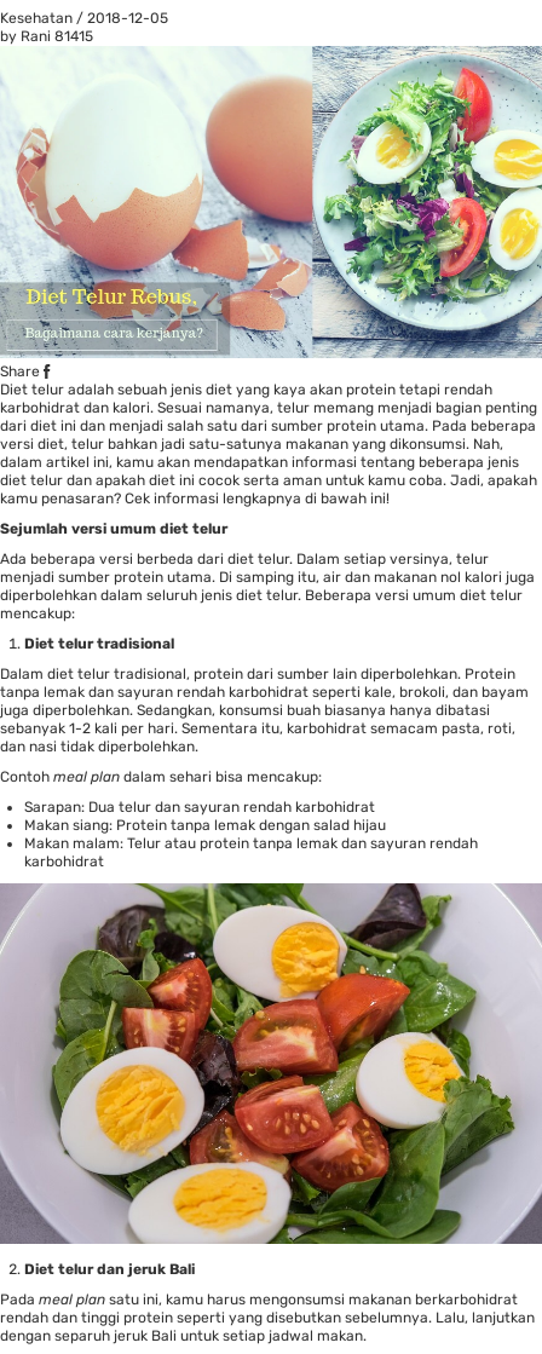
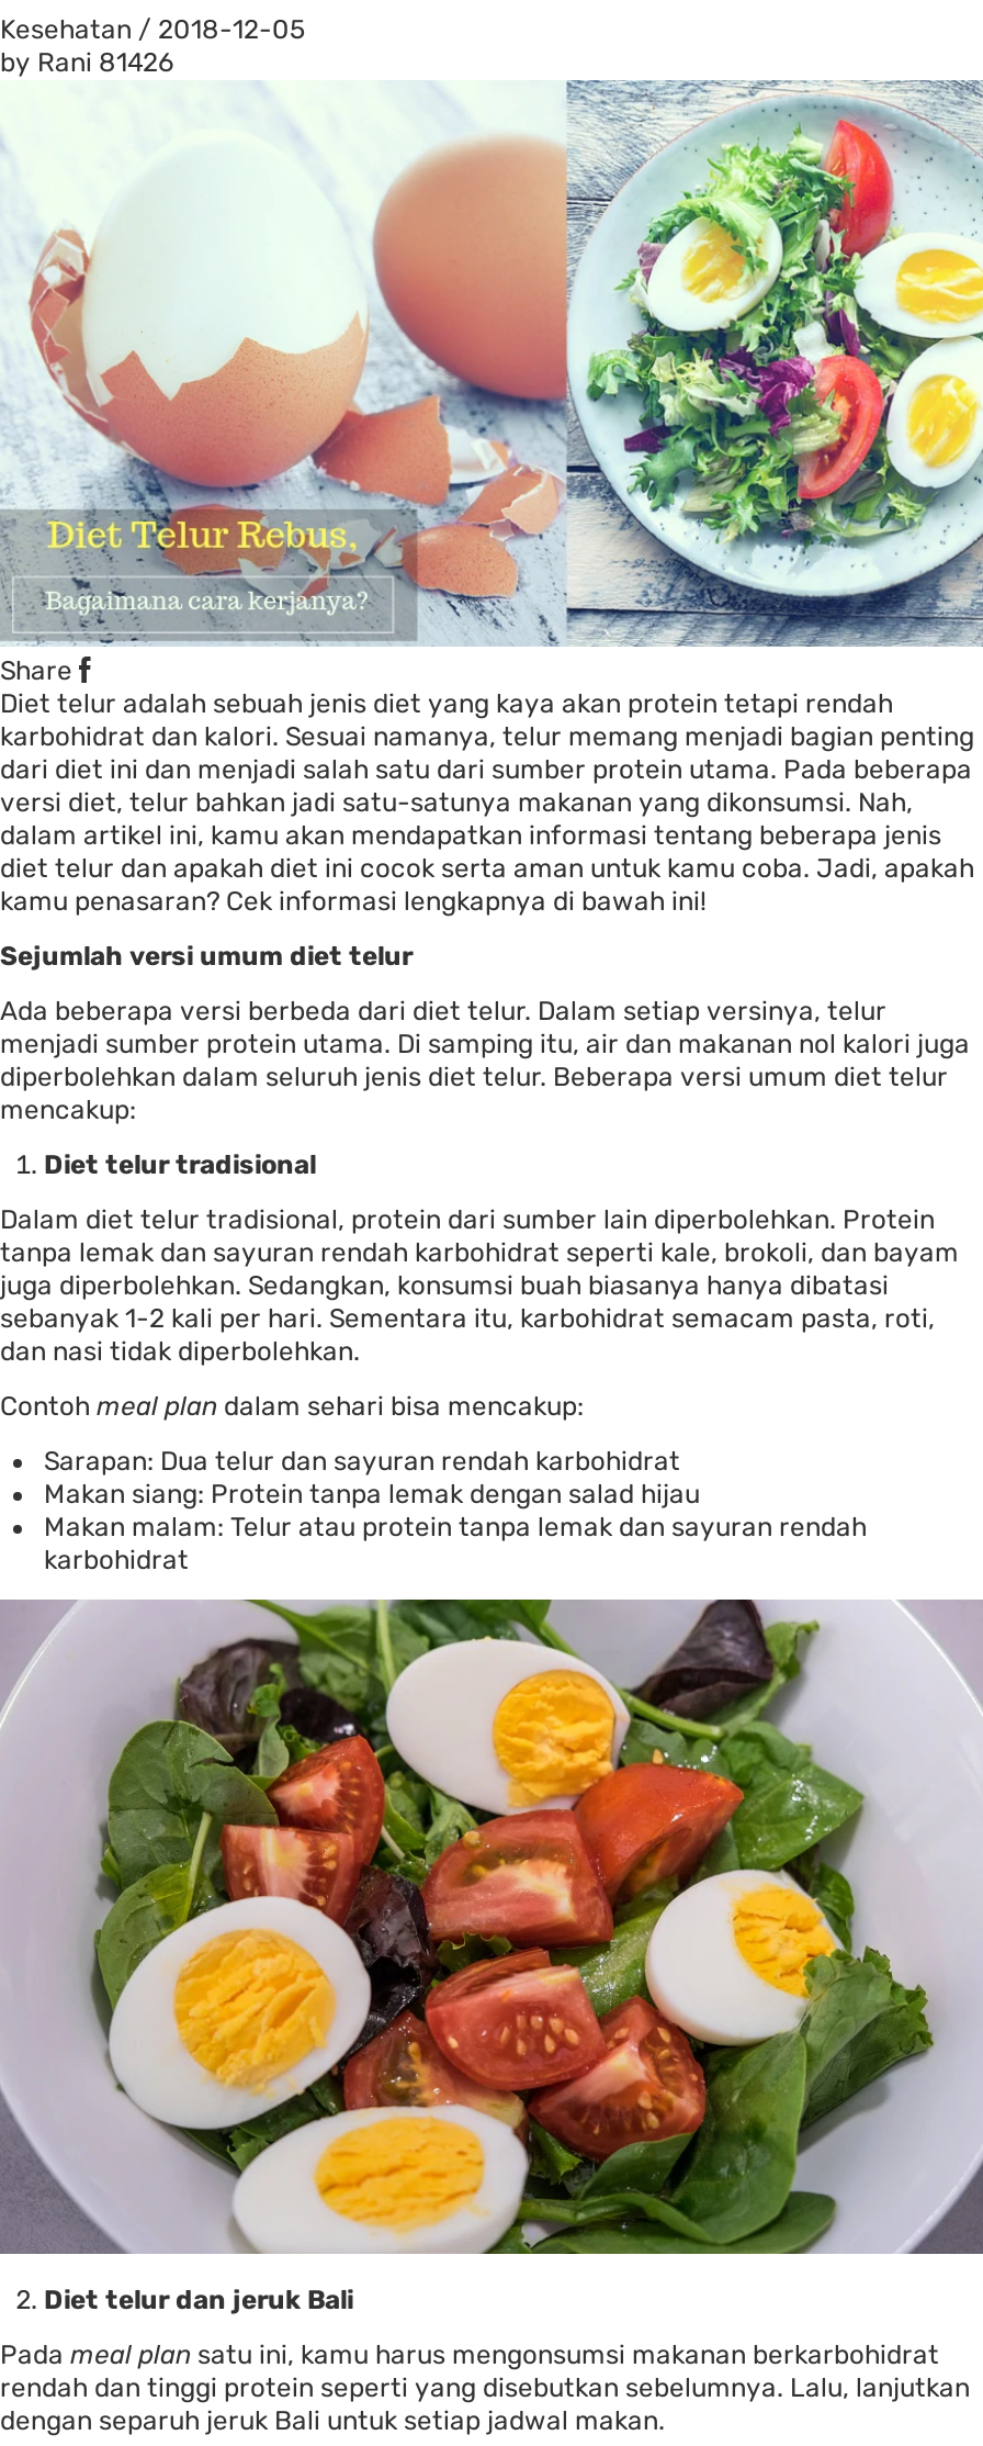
- by Rani 81415
+ by Rani 81426
